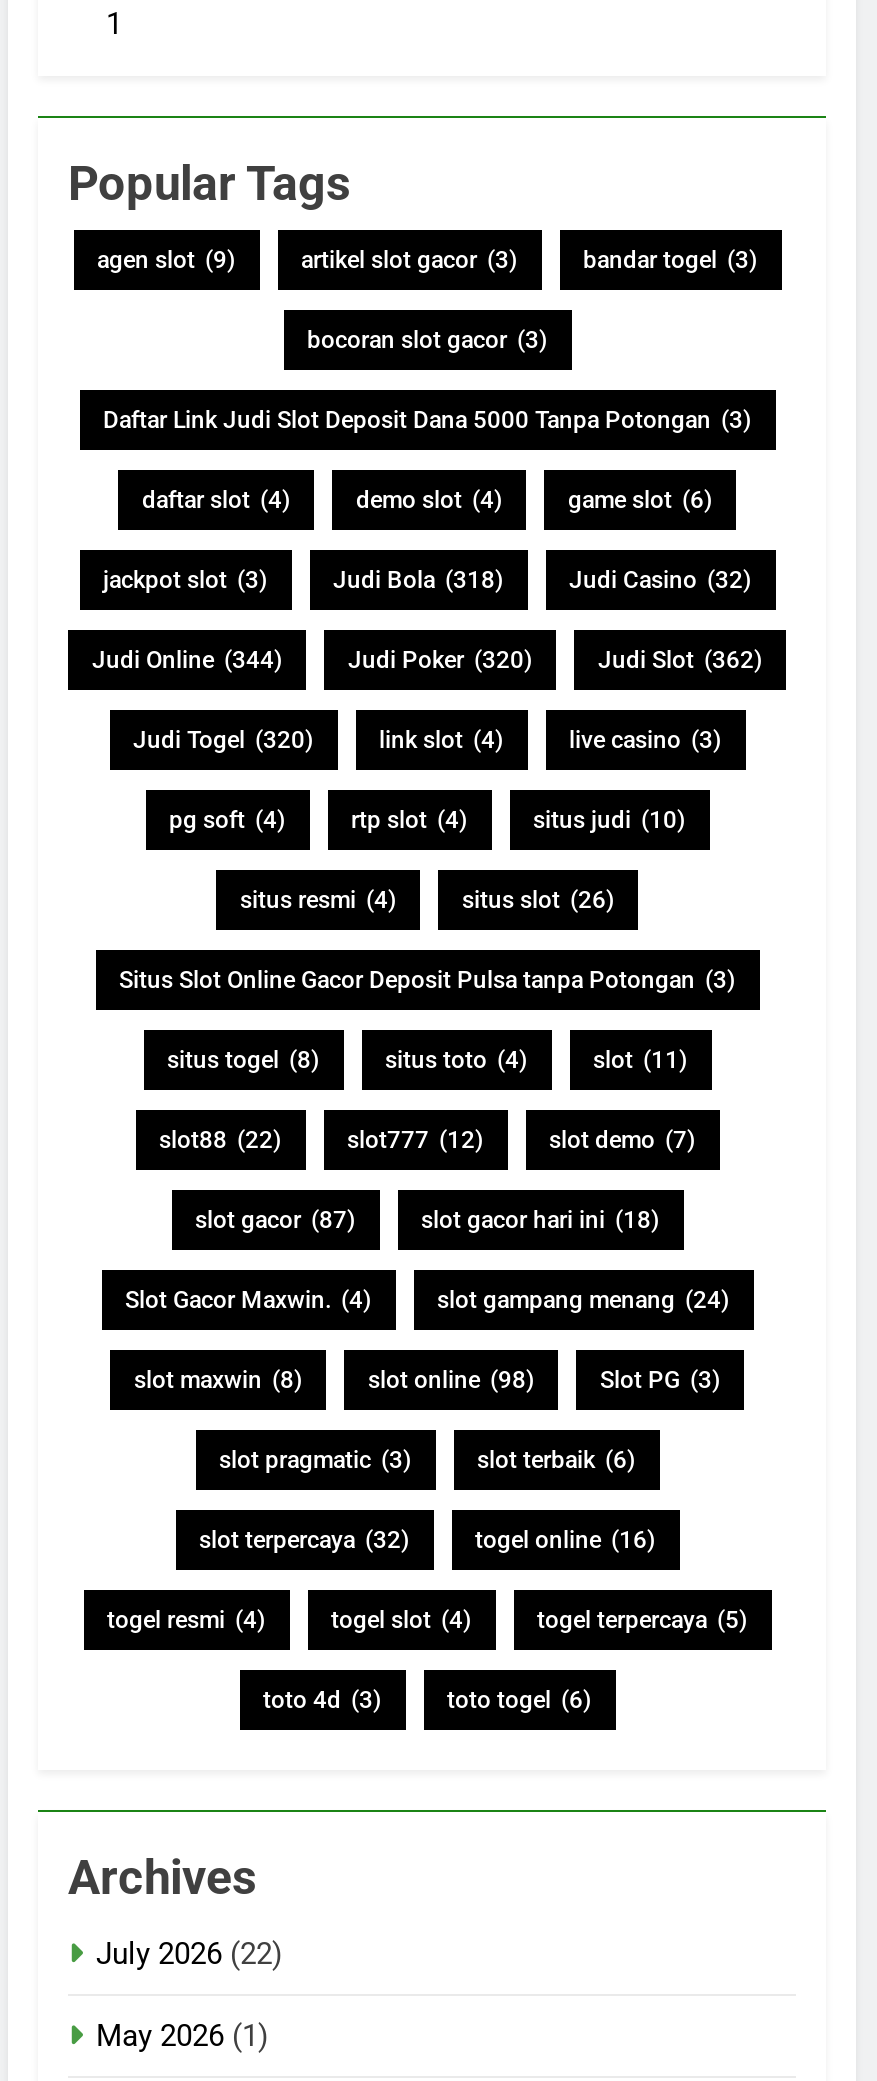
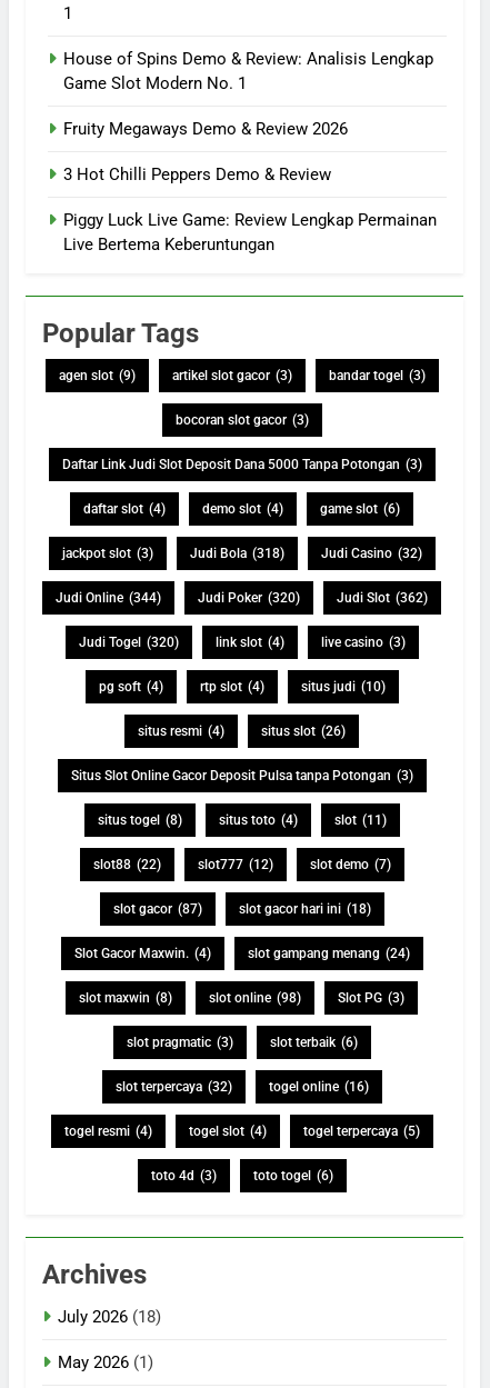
+ House of Spins Demo & Review: Analisis Lengkap
+ Game Slot Modern No. 1
+ Fruity Megaways Demo & Review 2026
+ 3 Hot Chilli Peppers Demo & Review
+ Piggy Luck Live Game: Review Lengkap Permainan
+ Live Bertema Keberuntungan

- July 2026 (22)
+ July 2026 (18)
